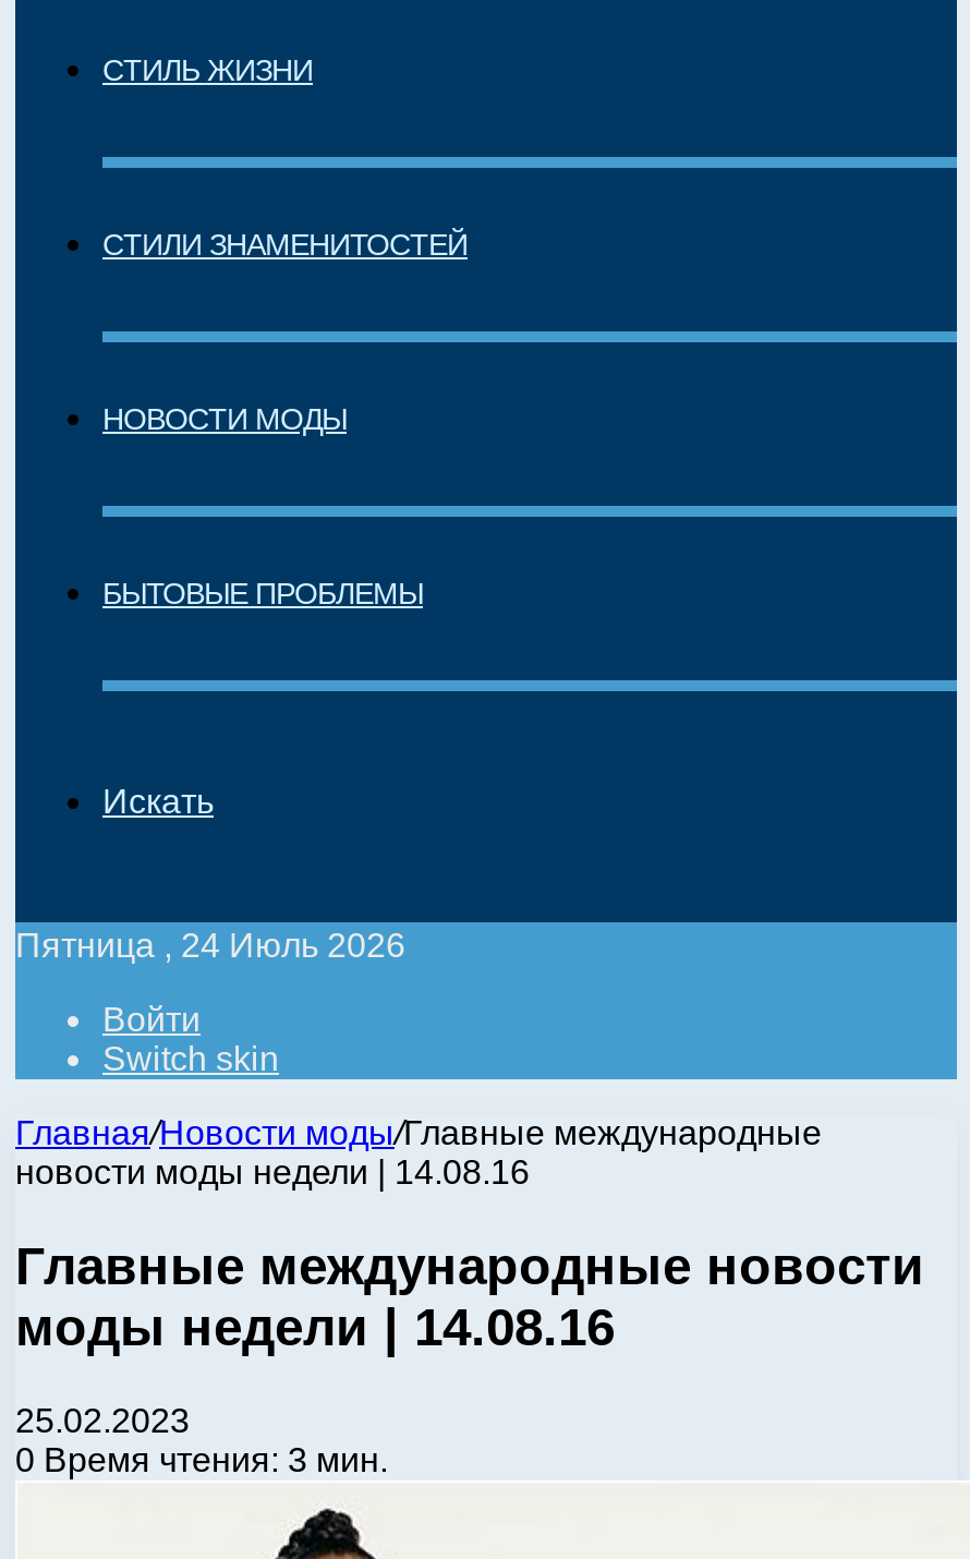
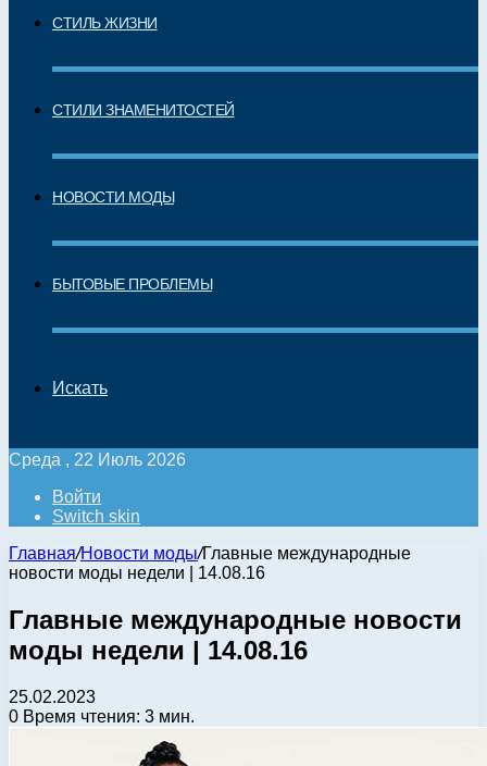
- Пятница , 24 Июль 2026
+ Среда , 22 Июль 2026
